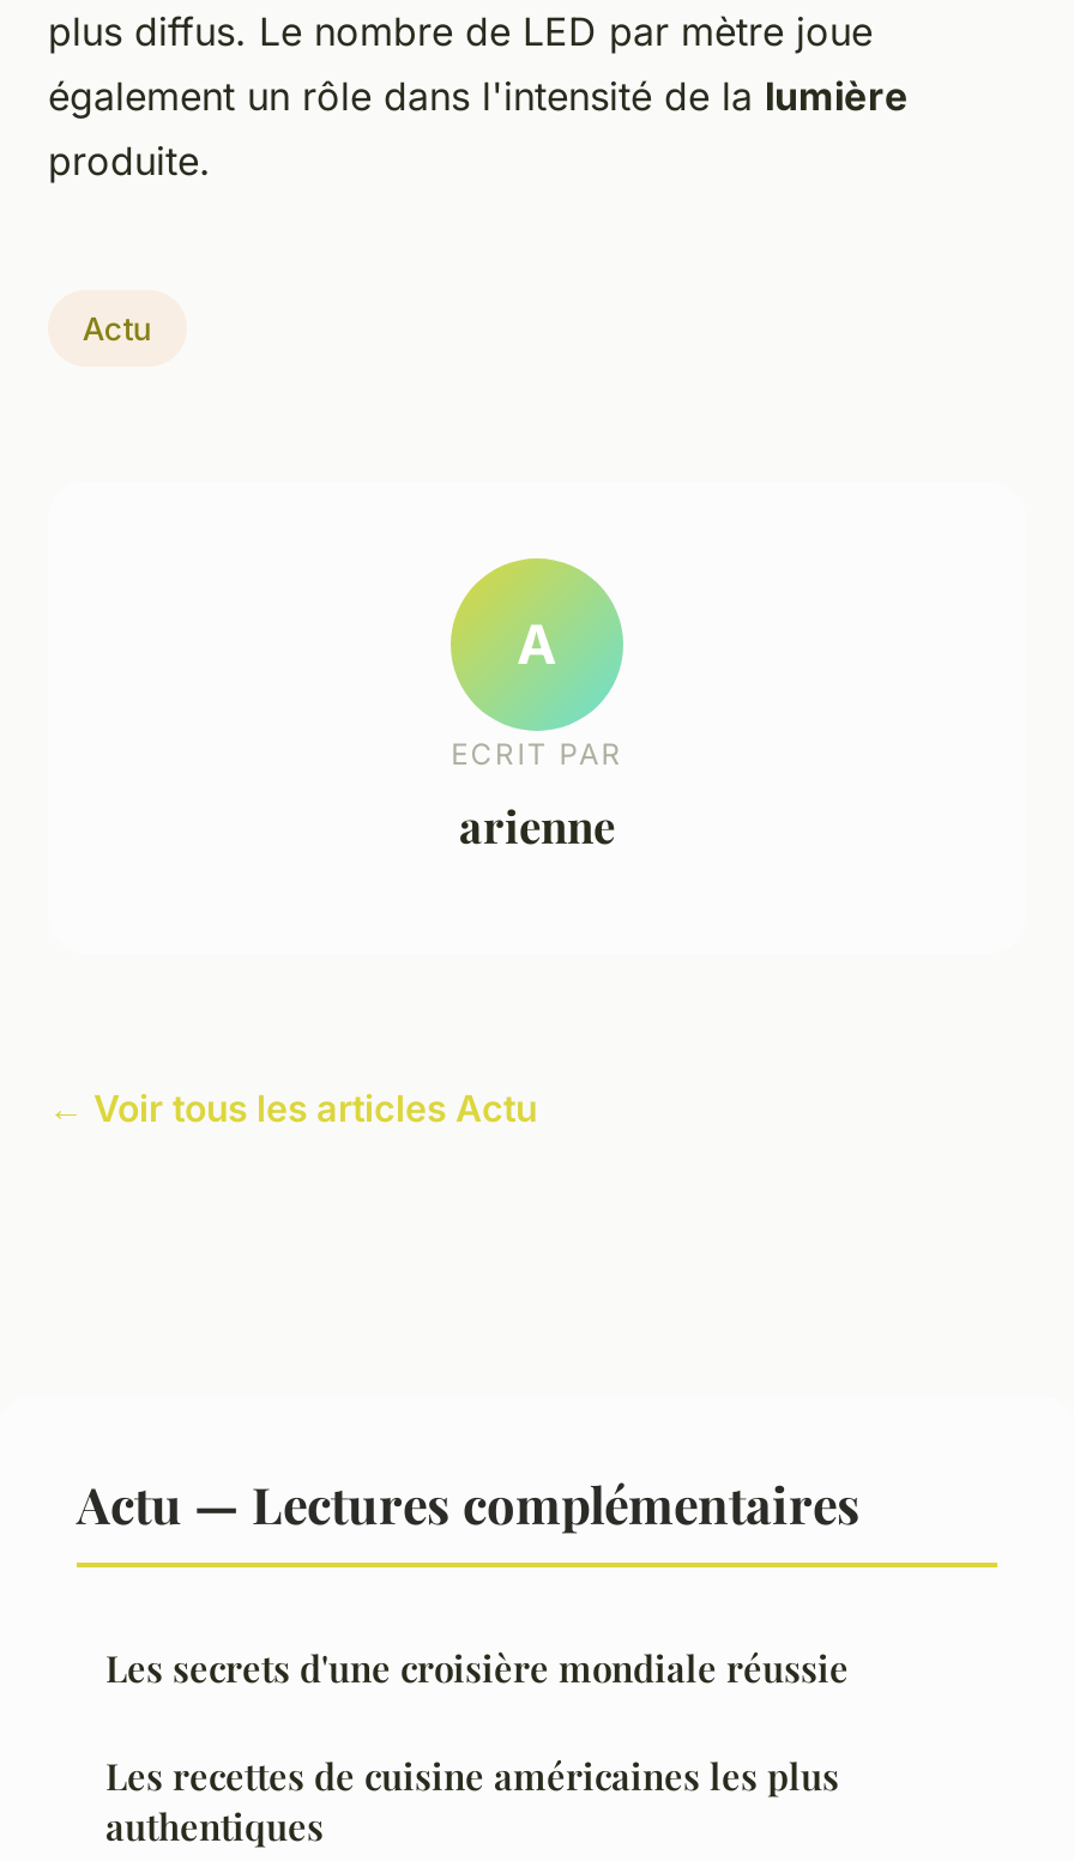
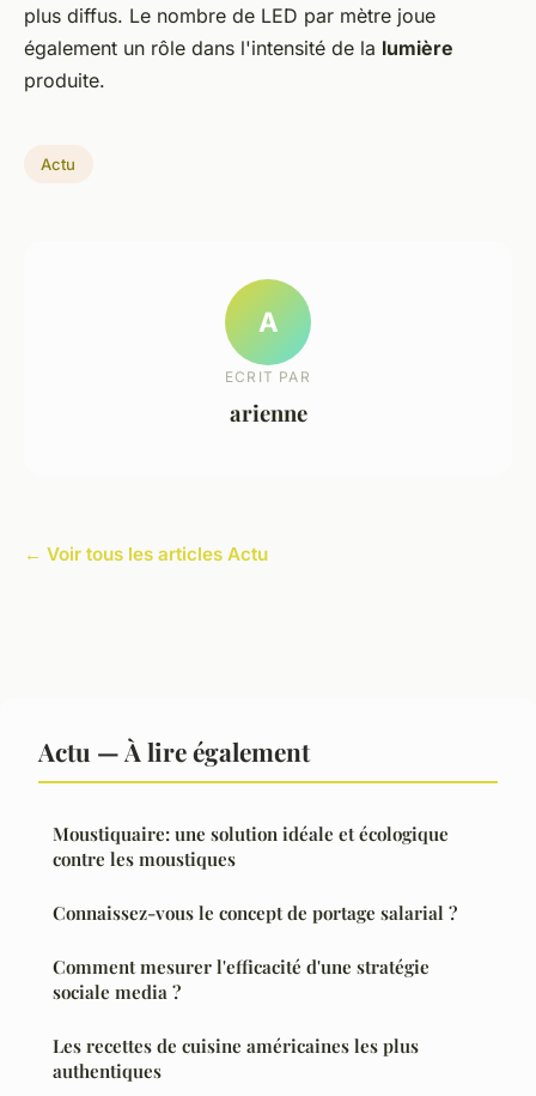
- Actu — Lectures complémentaires
- Les secrets d'une croisière mondiale réussie
+ Actu — À lire également
+ Moustiquaire: une solution idéale et écologique
+ contre les moustiques
+ Connaissez-vous le concept de portage salarial ?
+ Comment mesurer l'efficacité d'une stratégie
+ sociale media ?
